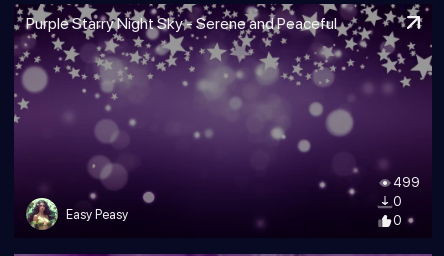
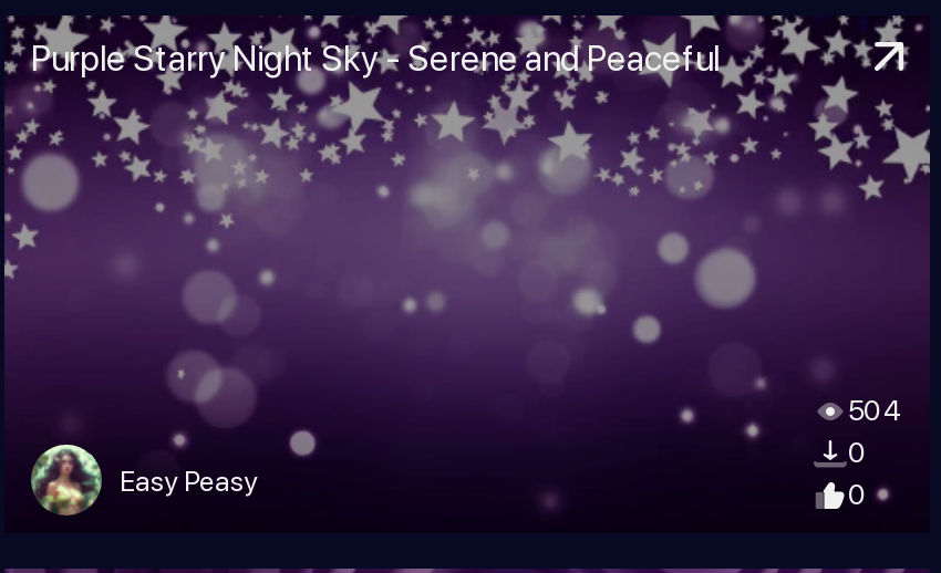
- 499
+ 504
